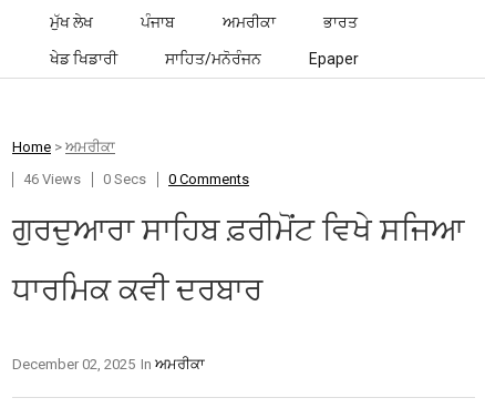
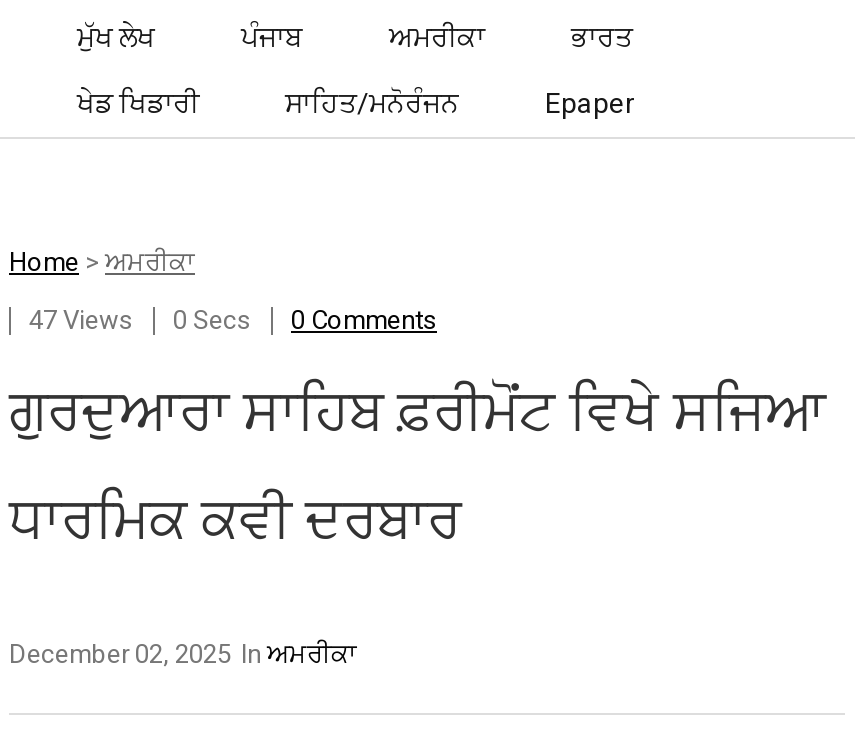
- 46 Views 0 Secs 0 Comments
+ 47 Views 0 Secs 0 Comments
